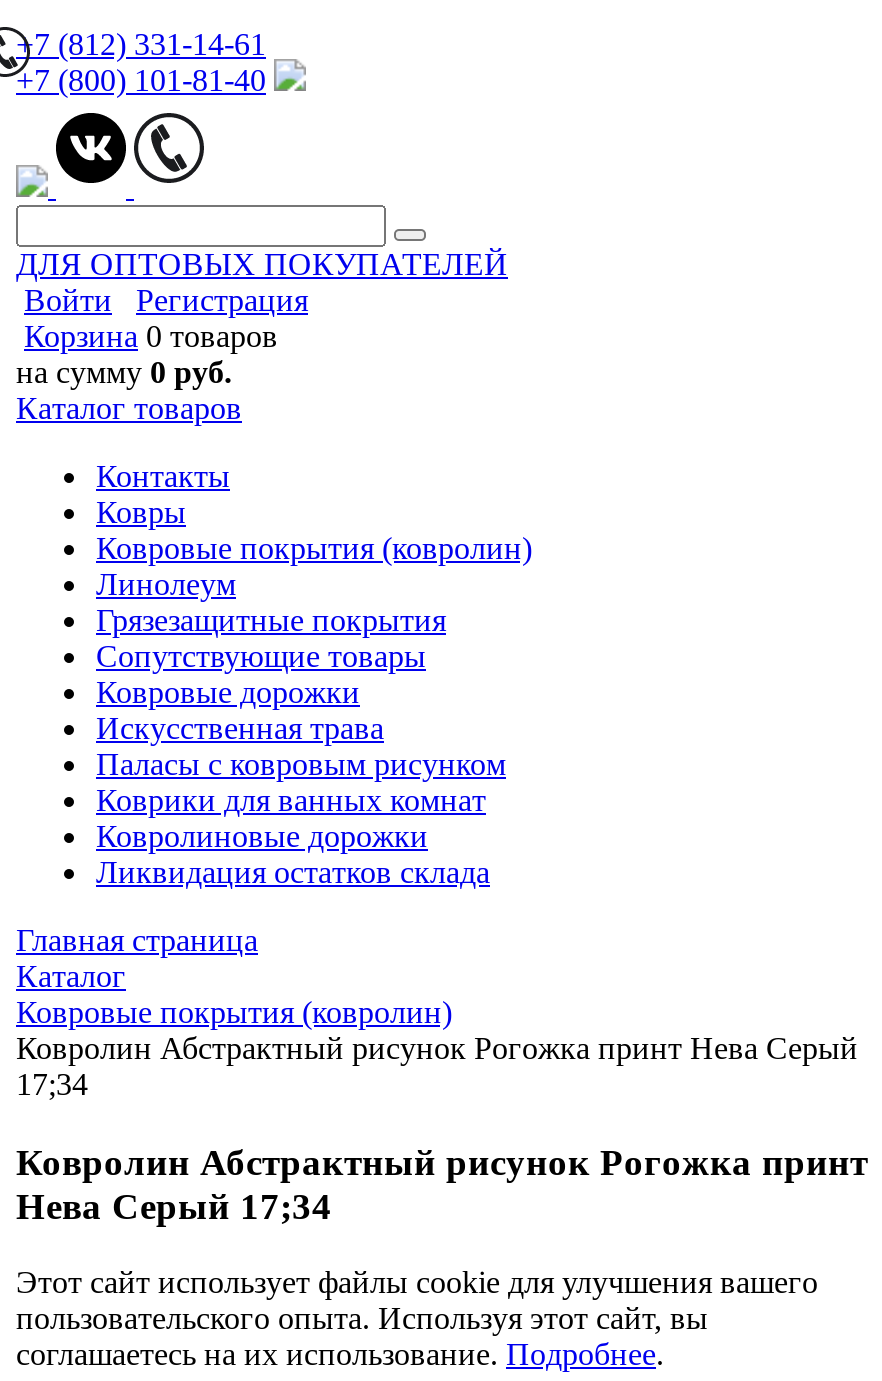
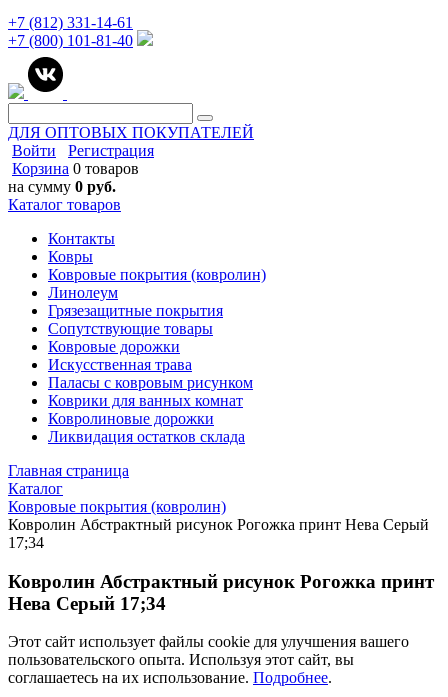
- [image]
